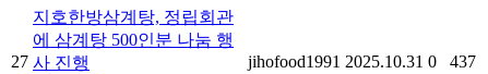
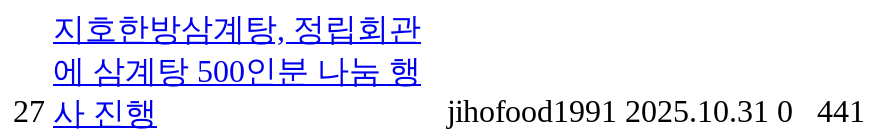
- jihofood1991 2025.10.31 0 437
+ jihofood1991 2025.10.31 0 441
